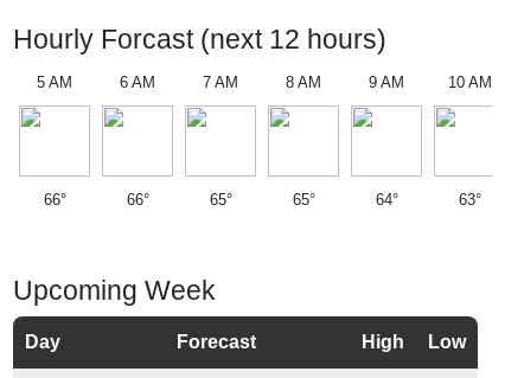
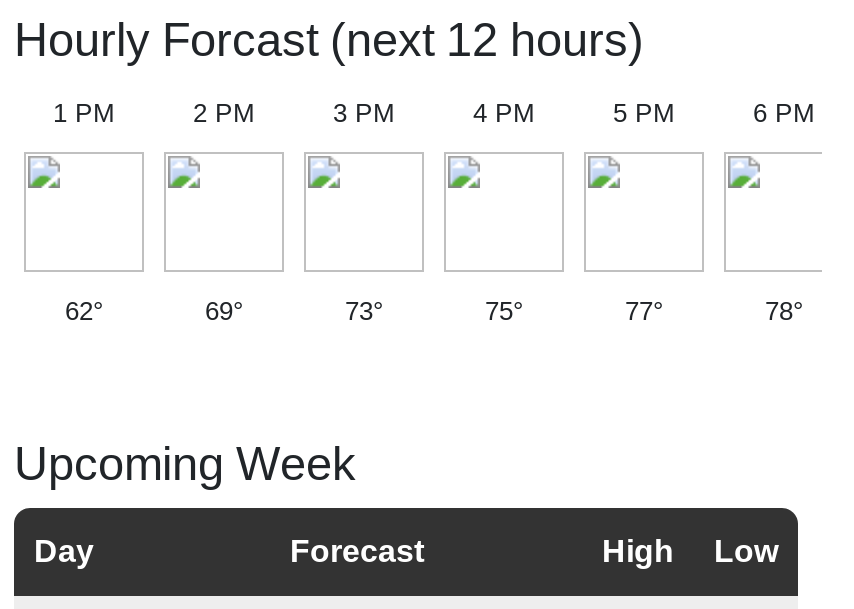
- 5 AM
- 6 AM
- 7 AM
- 8 AM
- 9 AM
- 10 AM
+ 1 PM
+ 2 PM
+ 3 PM
+ 4 PM
+ 5 PM
+ 6 PM

- 66°
- 66°
- 65°
- 65°
- 64°
- 63°
+ 62°
+ 69°
+ 73°
+ 75°
+ 77°
+ 78°
